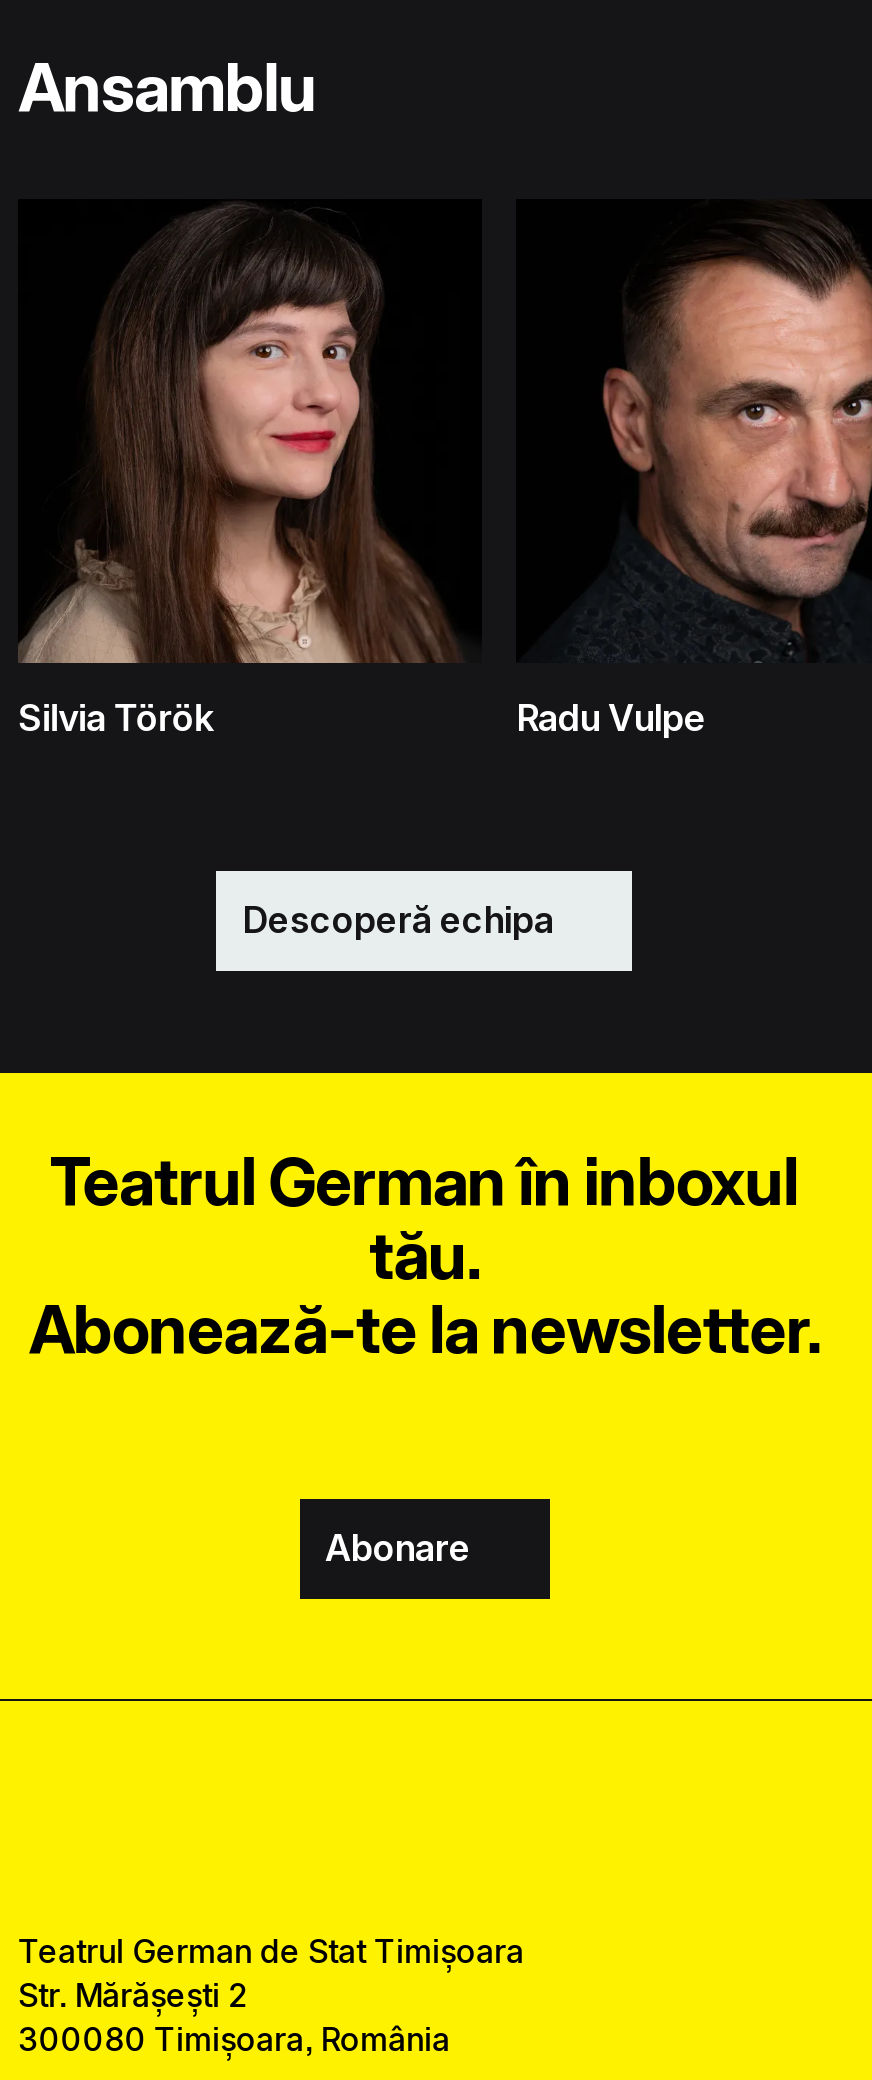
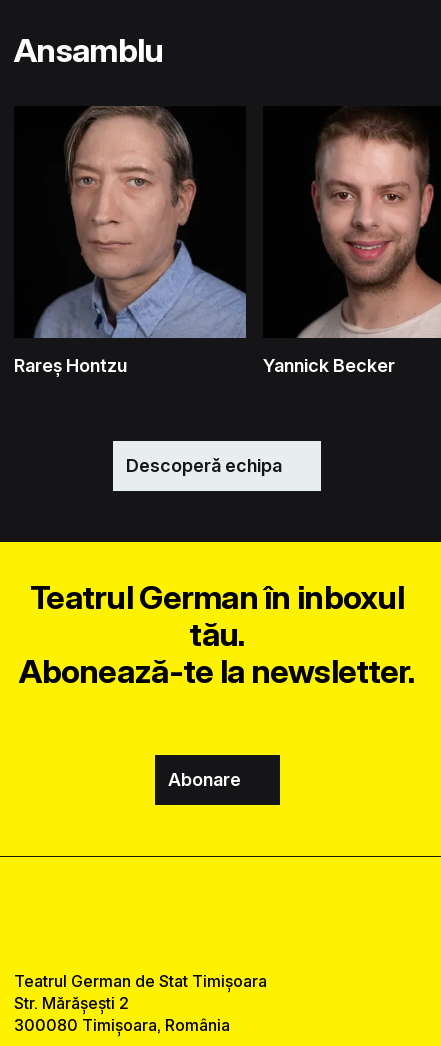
- [image]
- Silvia Török
- Radu Vulpe
+ [image]
+ Rareş Hontzu
+ Yannick Becker

- [image]
+ [image]
